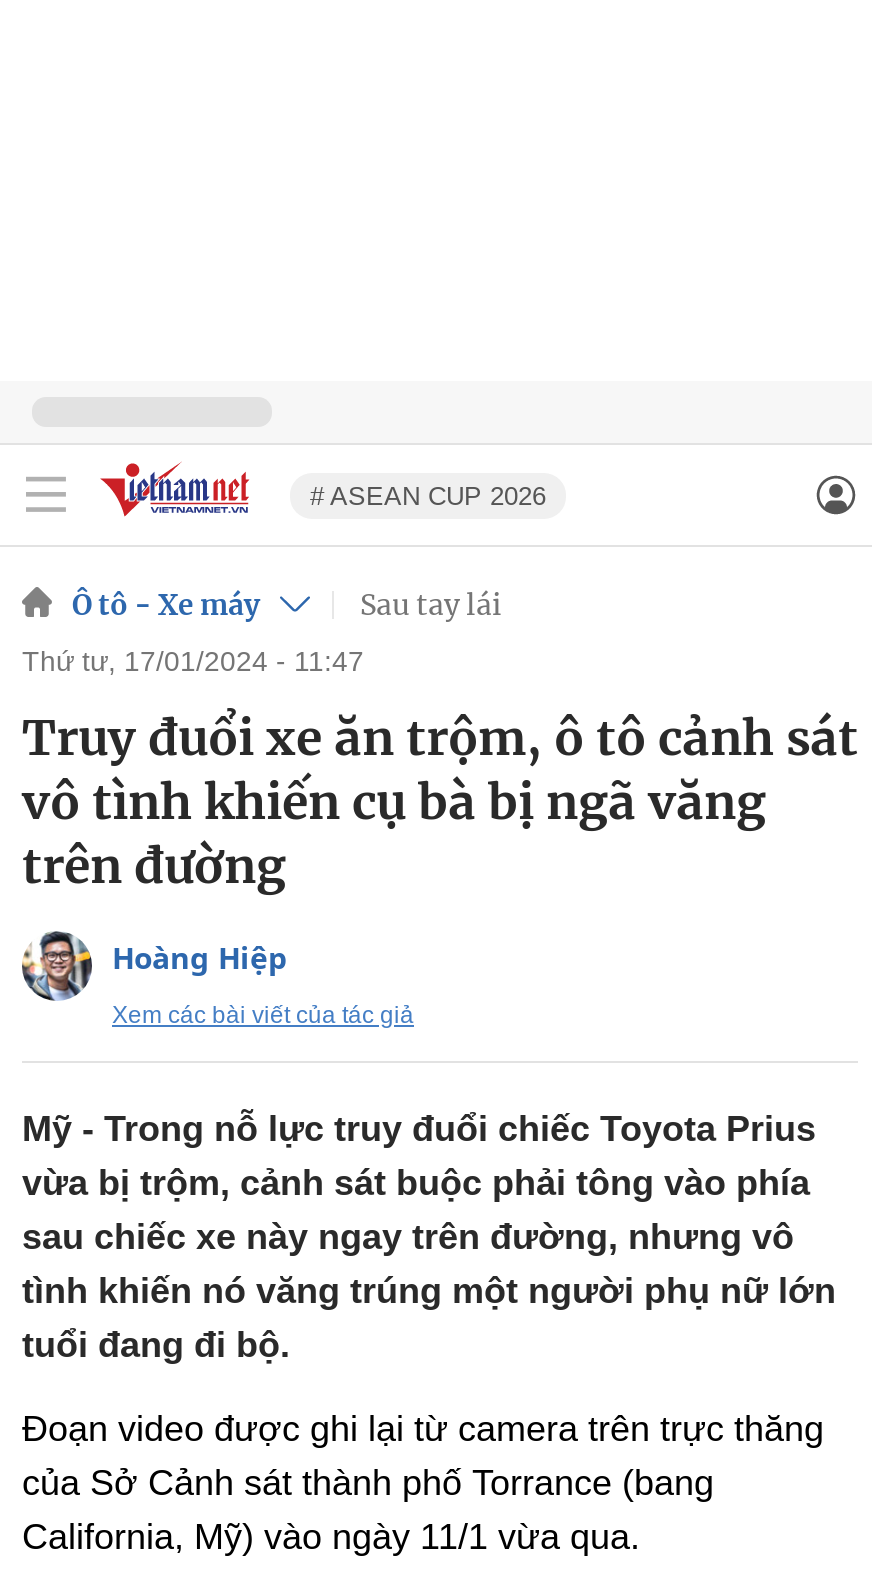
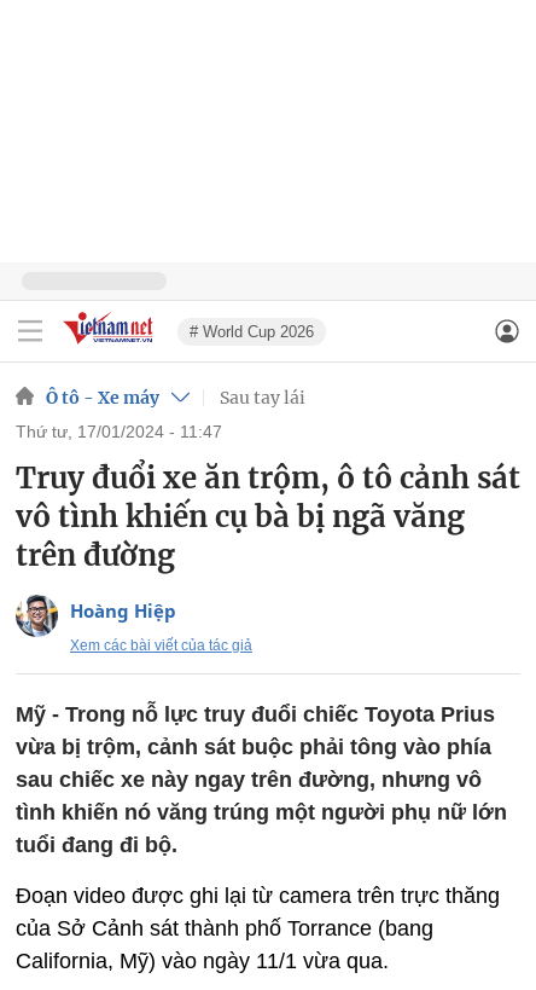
- # ASEAN CUP 2026
+ # World Cup 2026
